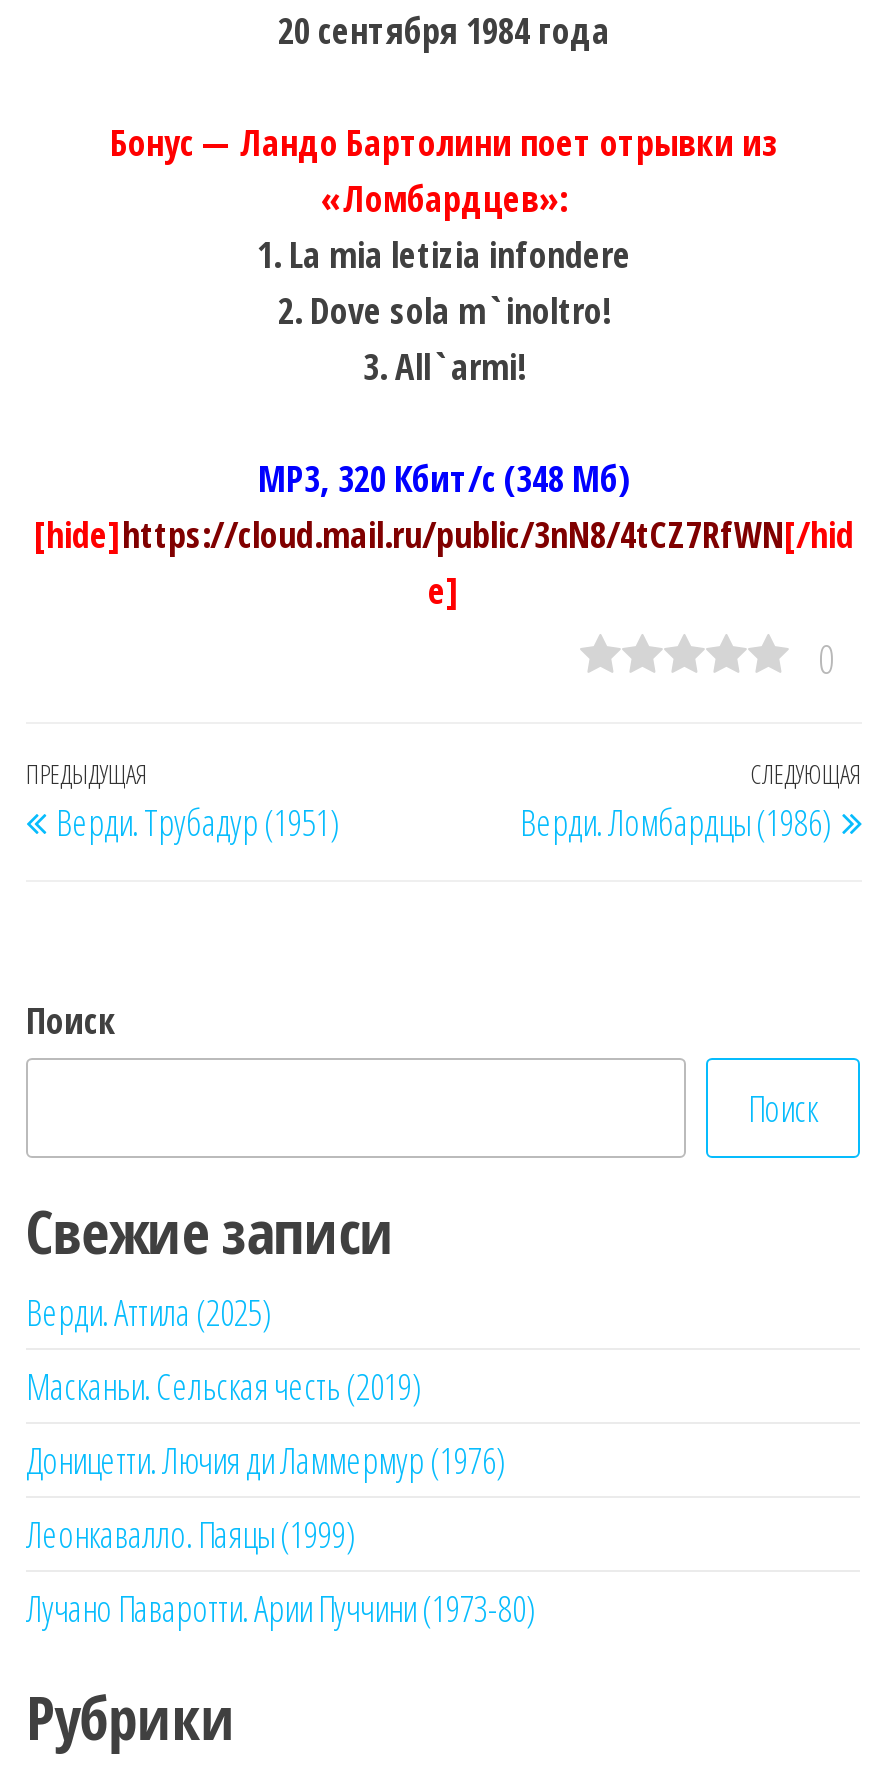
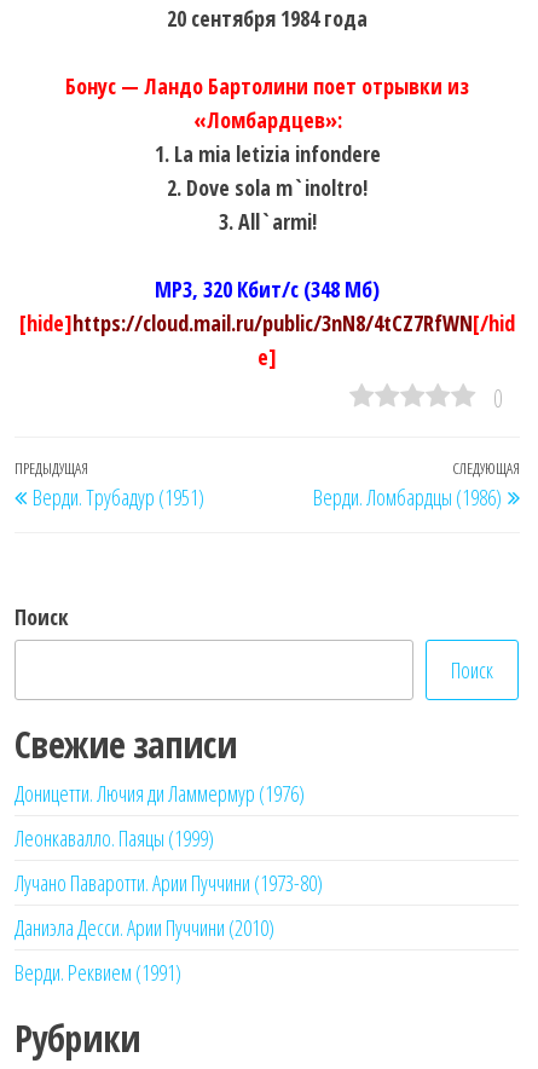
- Верди. Аттила (2025)
- Масканьи. Сельская честь (2019)

moved up: Доницетти. Лючия ди Ламмермур (1976) | Леонкавалло. Паяцы (1999) | Лучано Паваротти. Арии Пуччини (1973-80)

+ Даниэла Десси. Арии Пуччини (2010)
+ Верди. Реквием (1991)
